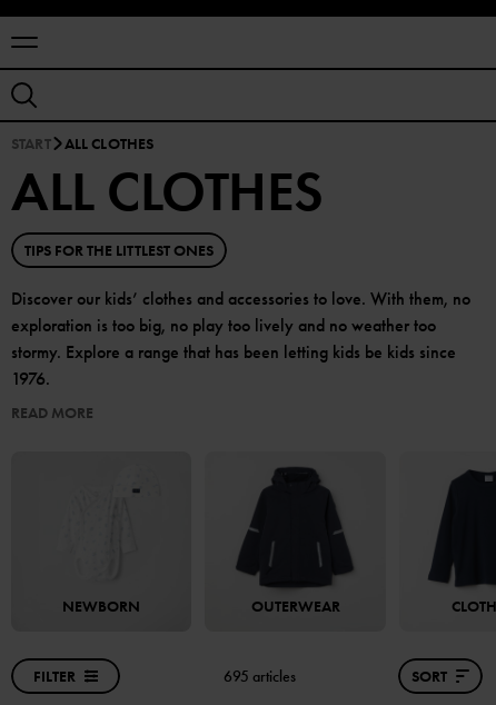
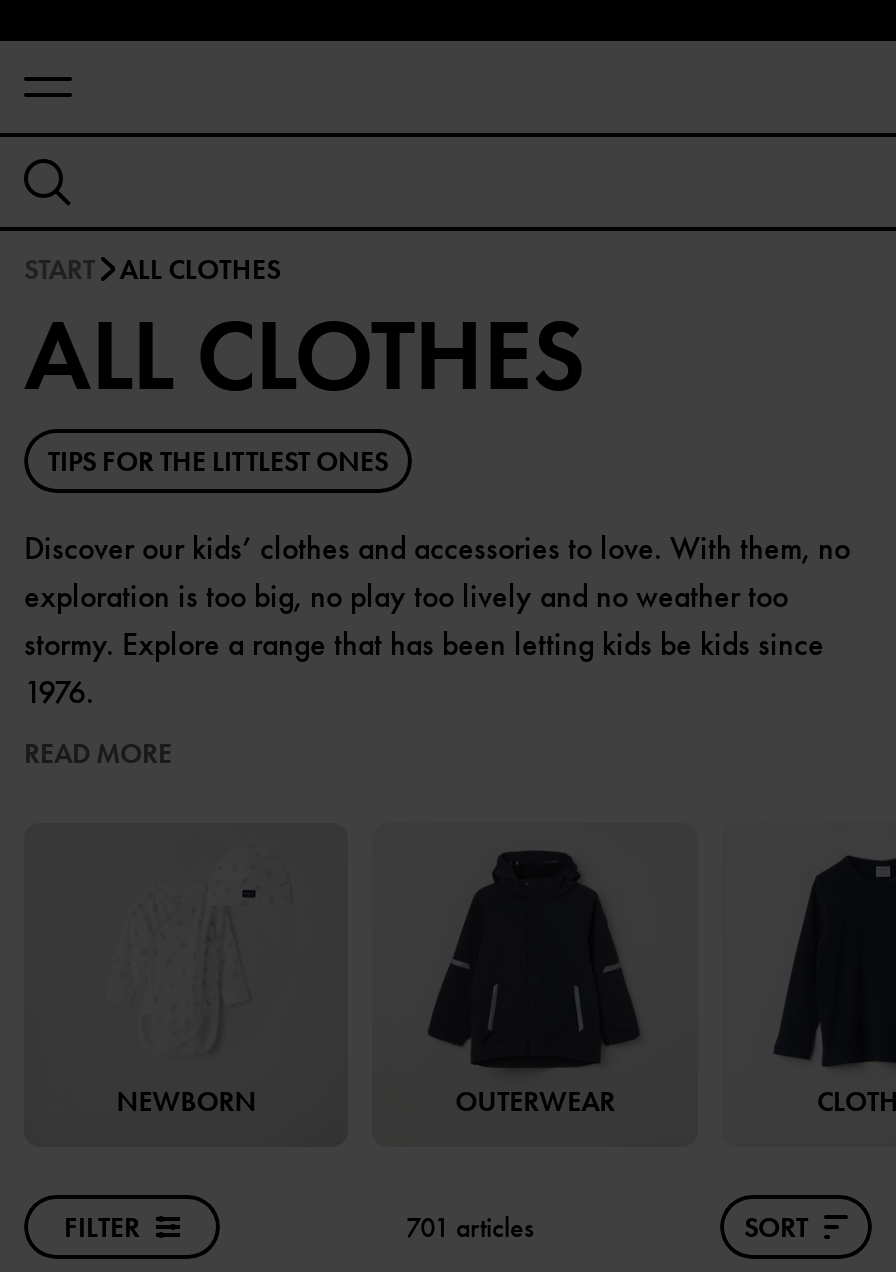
- 695 articles
+ 701 articles
